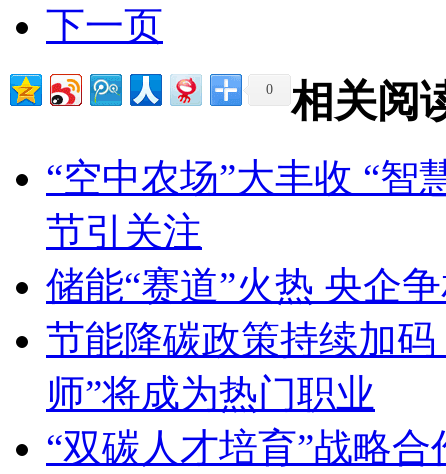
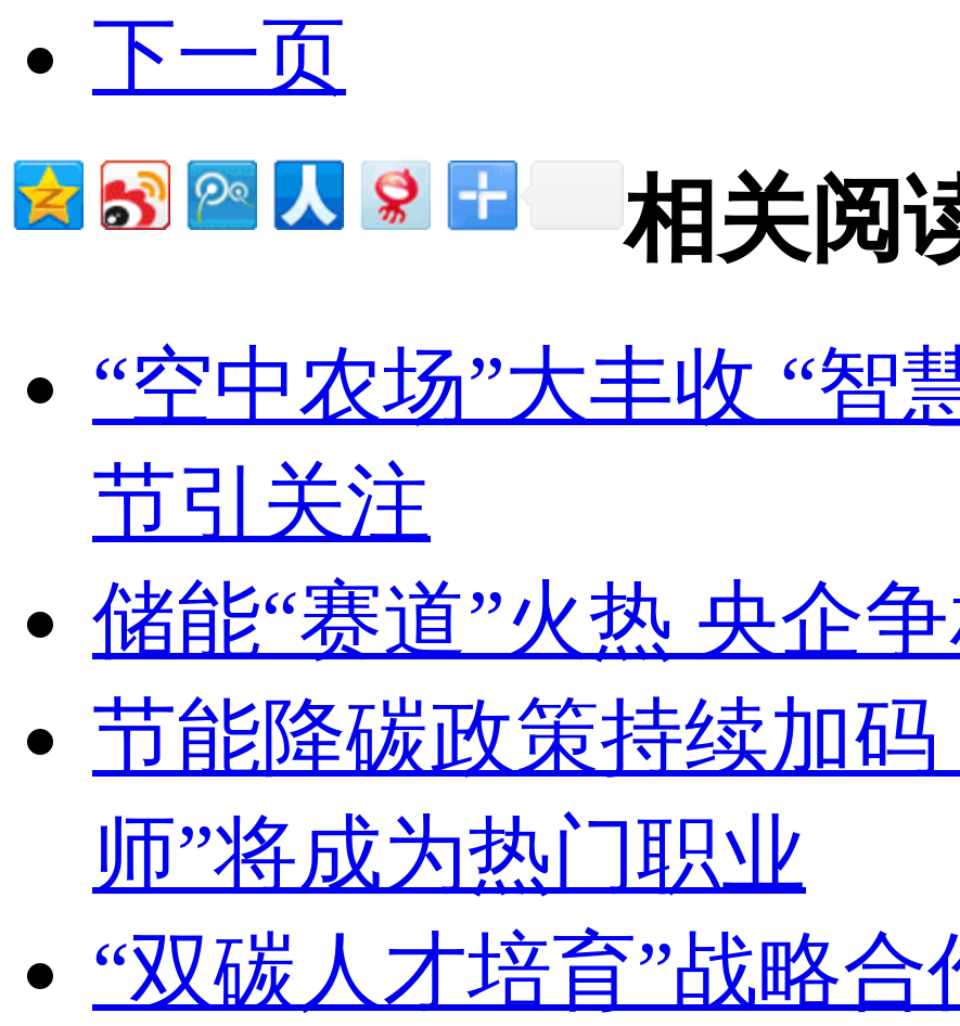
- 0
